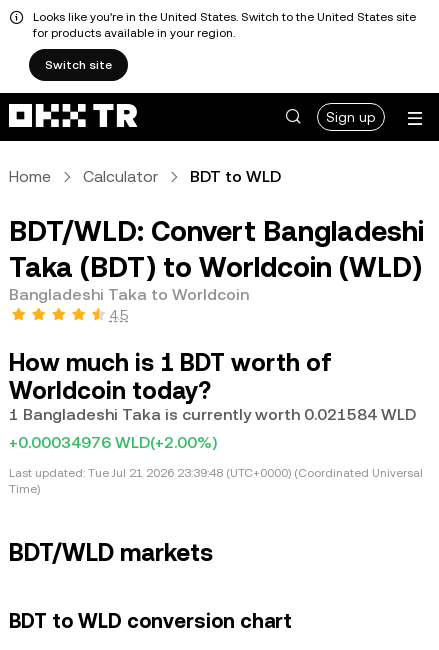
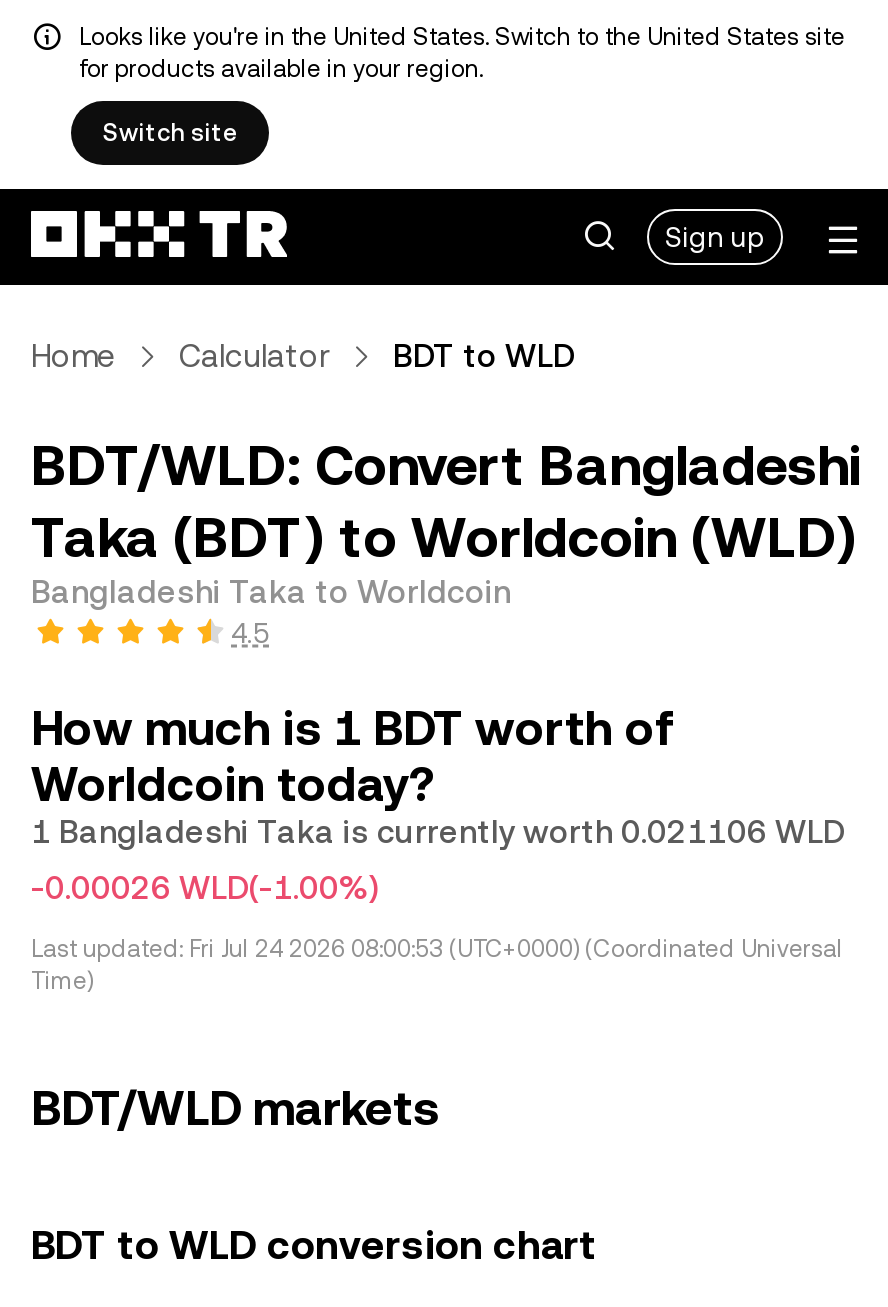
- 1 Bangladeshi Taka is currently worth 0.021584 WLD
+ 1 Bangladeshi Taka is currently worth 0.021106 WLD

- +0.00034976 WLD(+2.00%)
+ -0.00026 WLD(-1.00%)

- Last updated: Tue Jul 21 2026 23:39:48 (UTC+0000) (Coordinated Universal
+ Last updated: Fri Jul 24 2026 08:00:53 (UTC+0000) (Coordinated Universal
